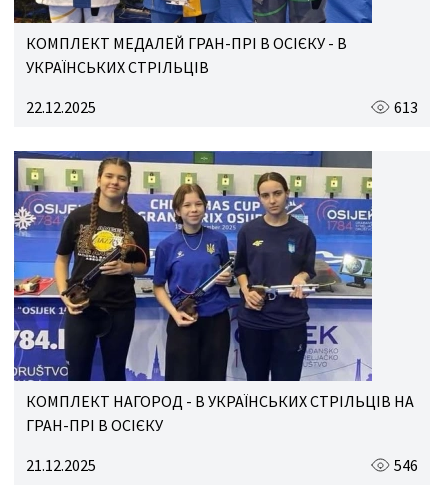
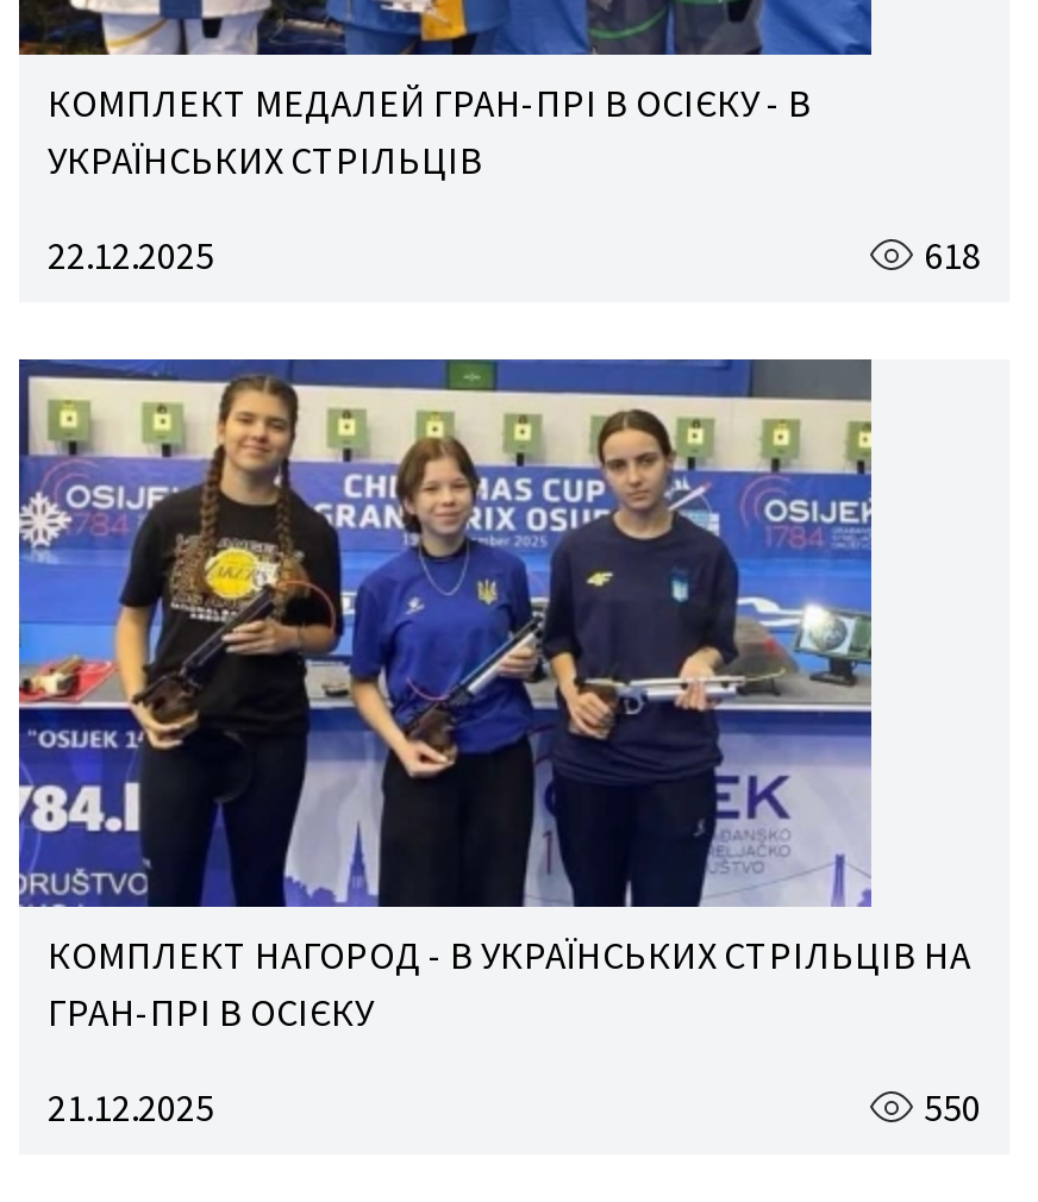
- 613
+ 618

- 546
+ 550
